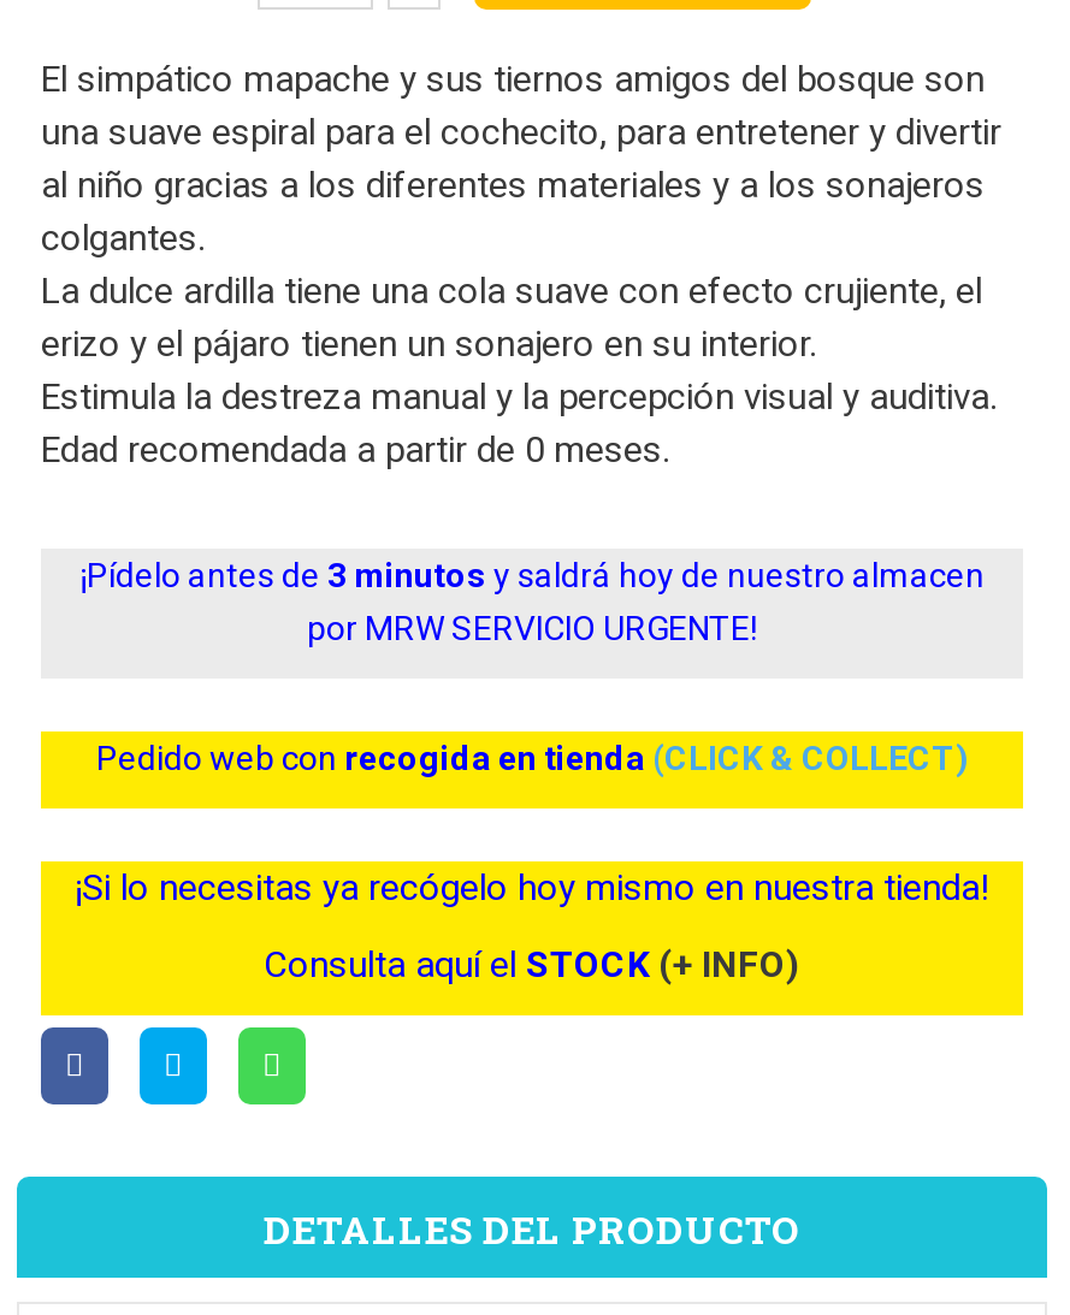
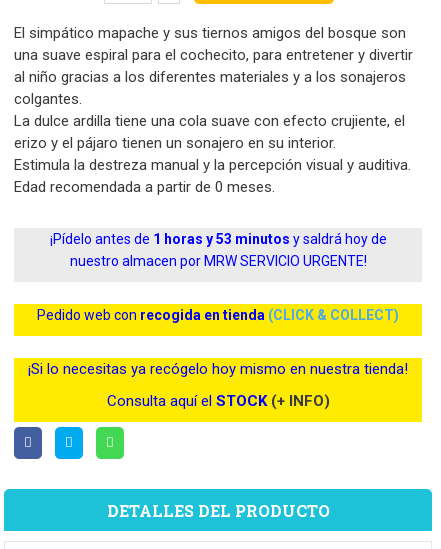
- ¡Pídelo antes de 3 minutos y saldrá hoy de nuestro almacen
- por MRW SERVICIO URGENTE!
+ ¡Pídelo antes de 1 horas y 53 minutos y saldrá hoy de
+ nuestro almacen por MRW SERVICIO URGENTE!
